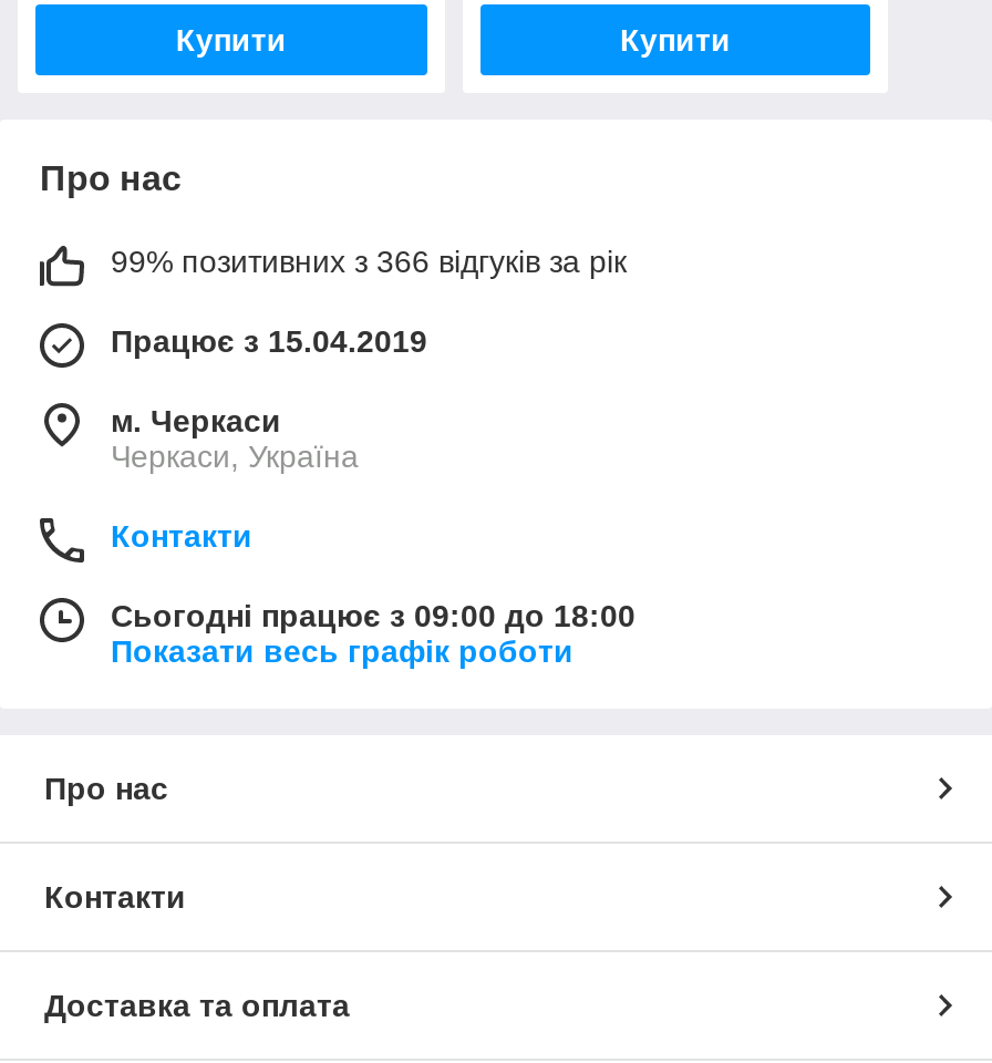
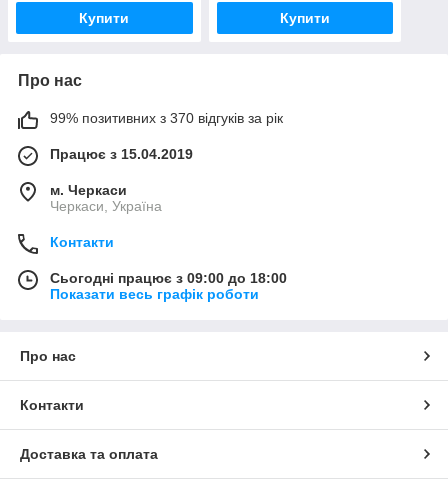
- 99% позитивних з 366 відгуків за рік
+ 99% позитивних з 370 відгуків за рік
